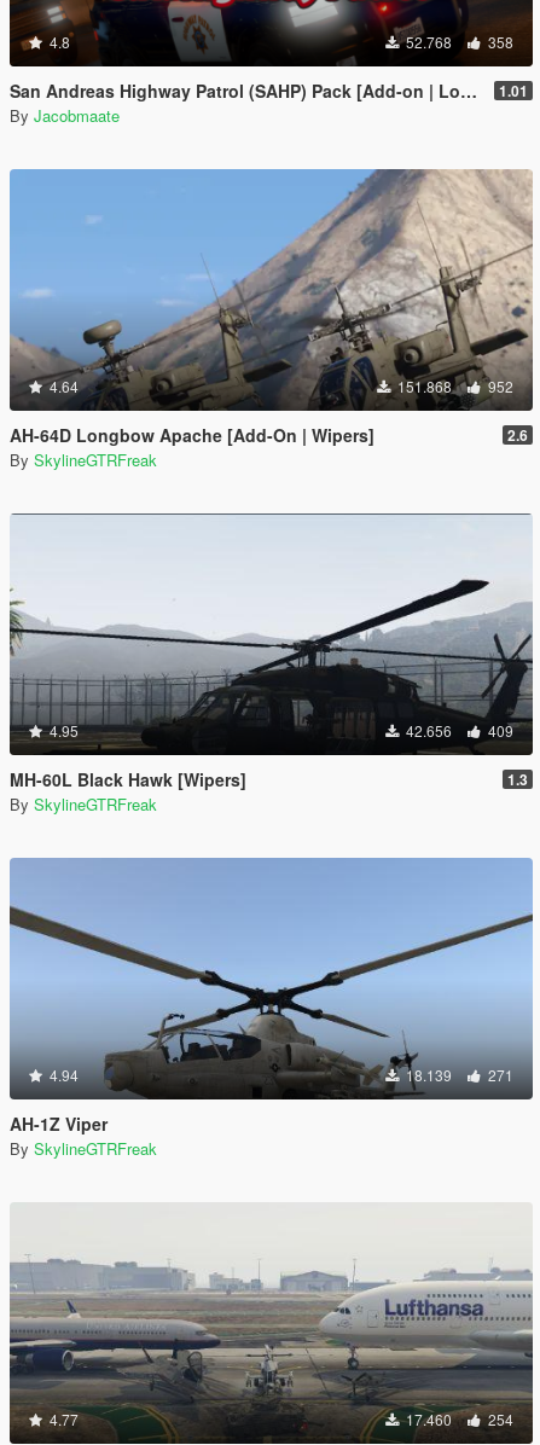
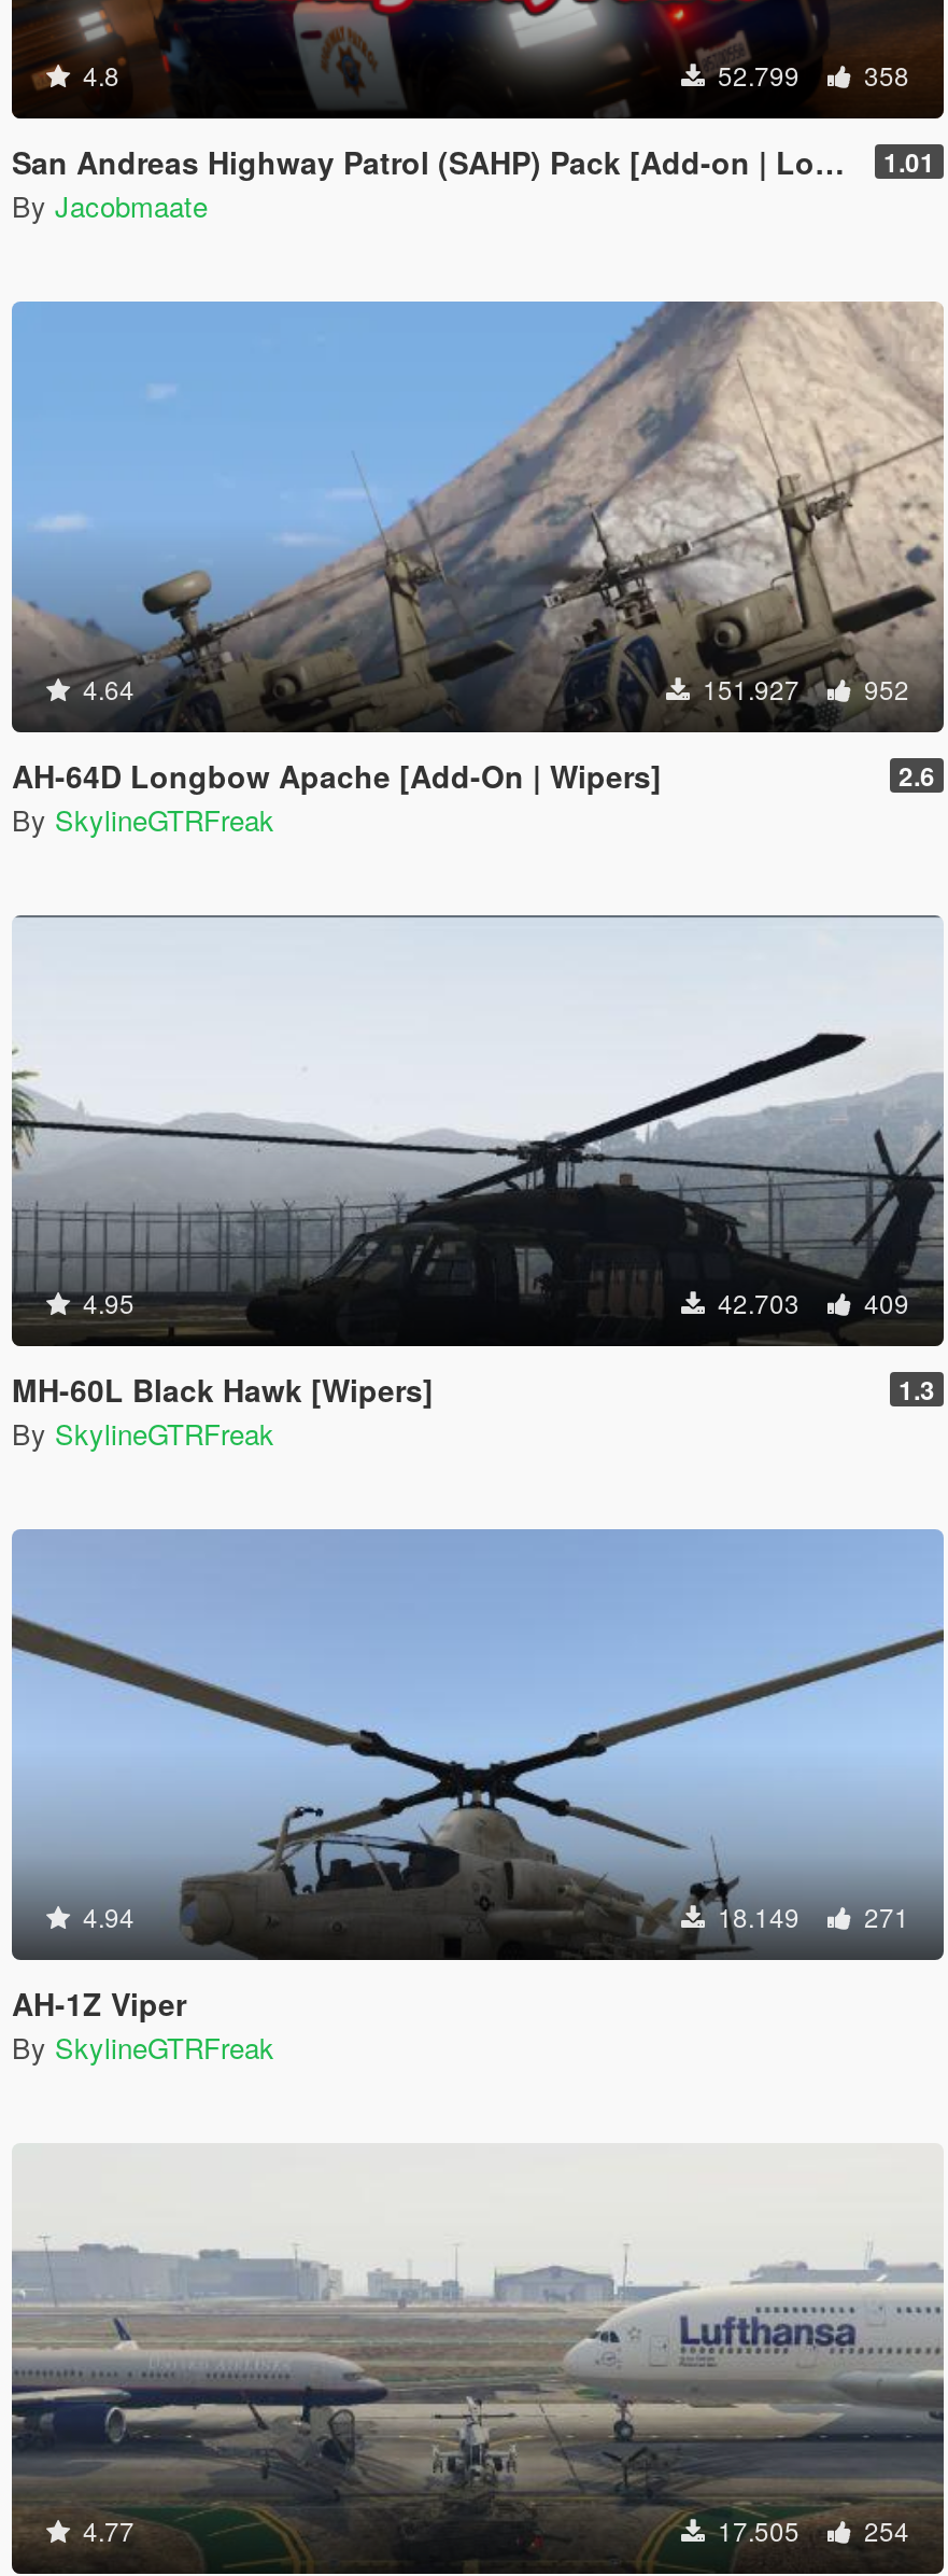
- 52.768 358
+ 52.799 358

- 151.868 952
+ 151.927 952

- 42.656 409
+ 42.703 409

- 18.139 271
+ 18.149 271

- 17.460 254
+ 17.505 254
